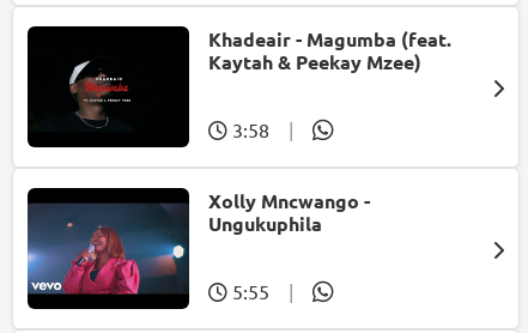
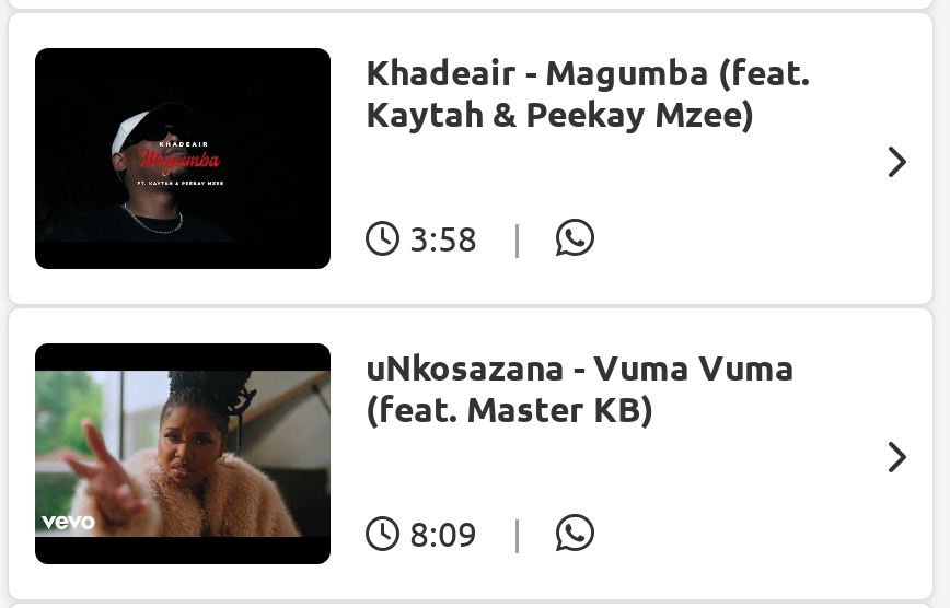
- [image]
- Xolly Mncwango -
- Ungukuphila
+ [image]
+ uNkosazana - Vuma Vuma
+ (feat. Master KB)

- 5:55
+ 8:09
